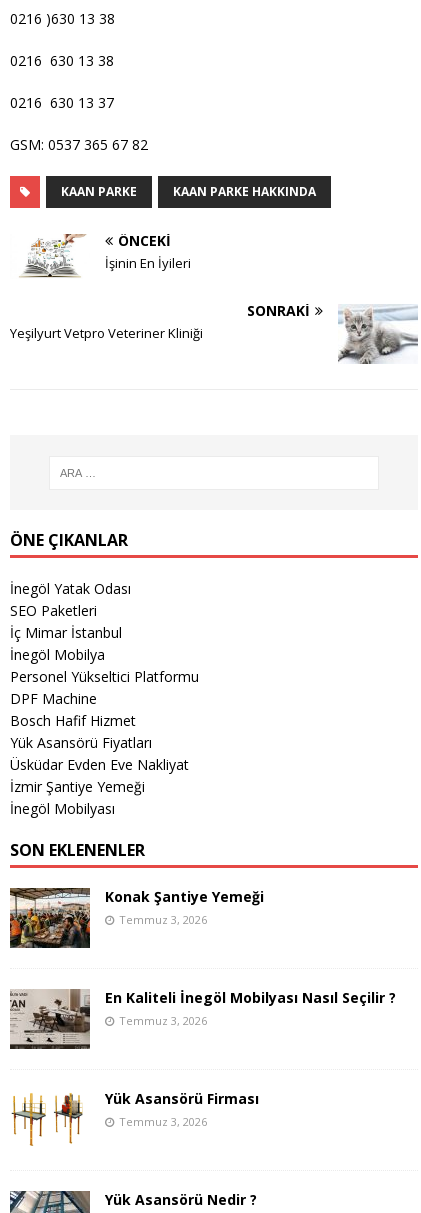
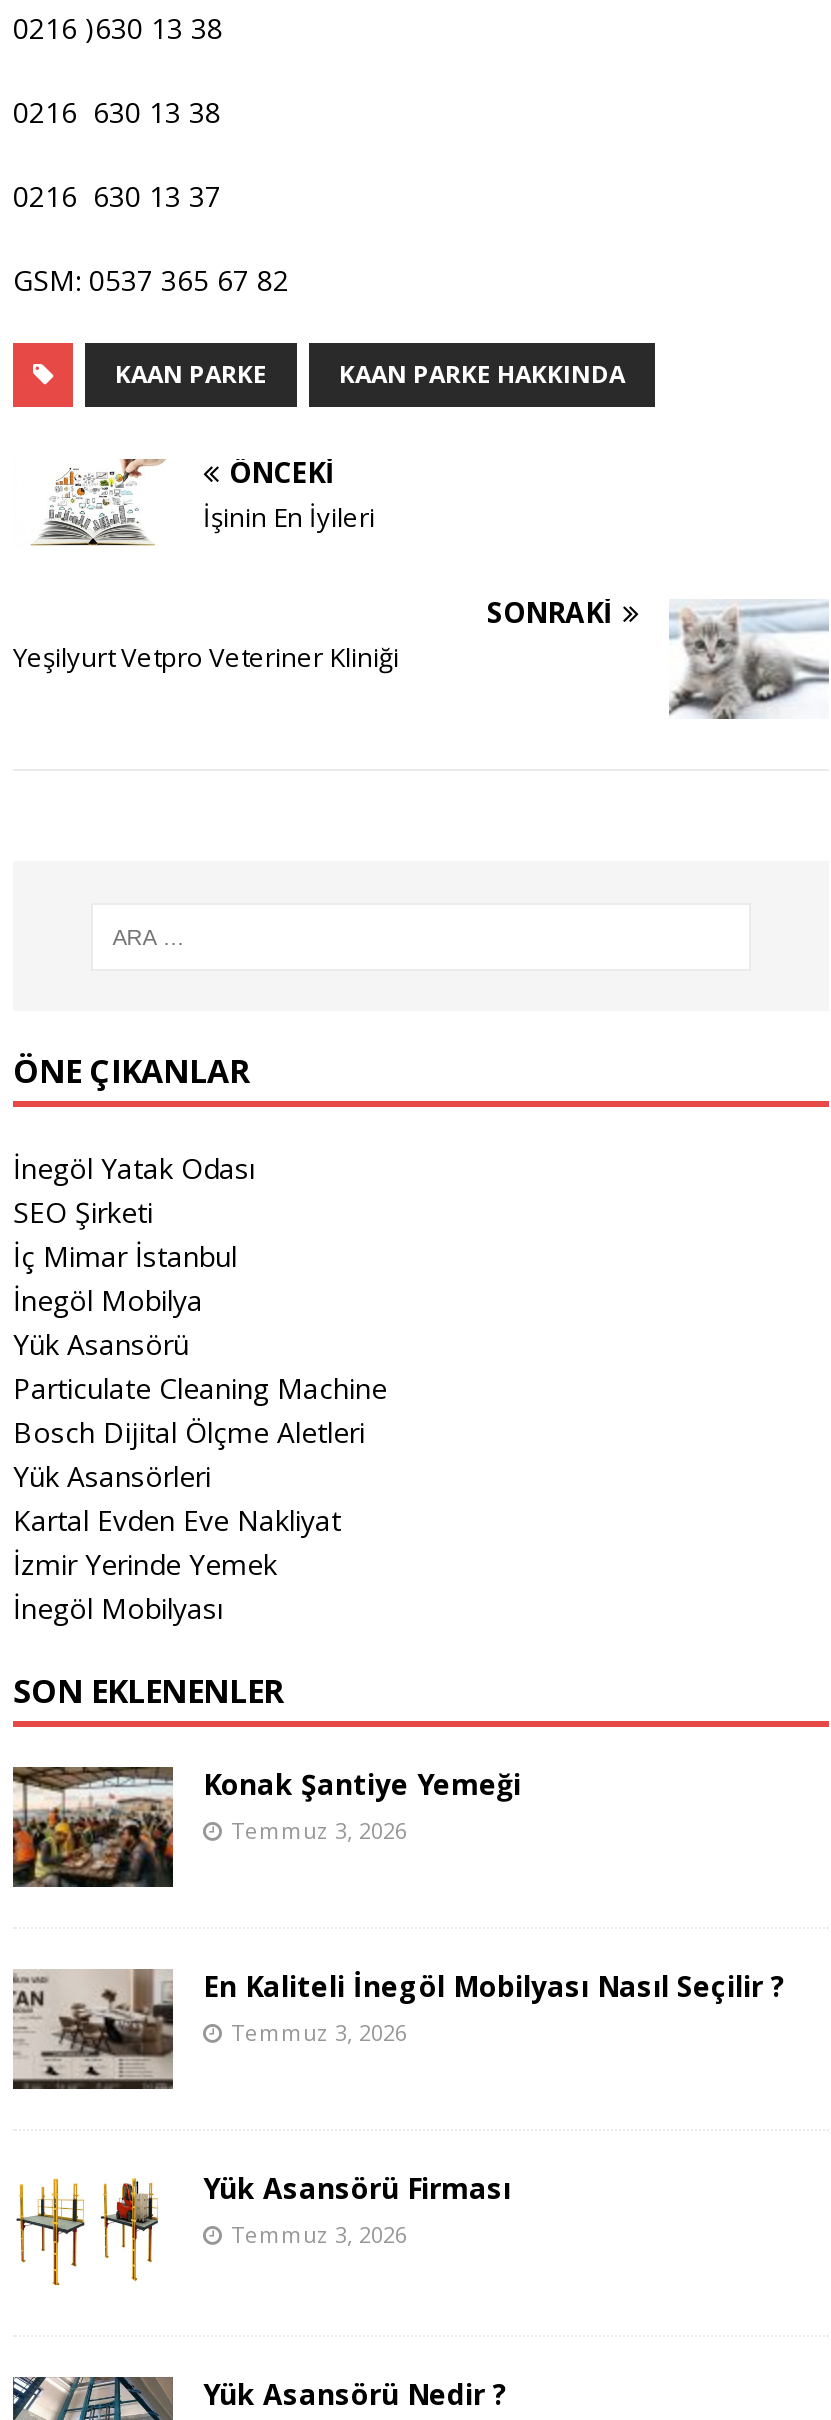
- SEO Paketleri
+ SEO Şirketi

- Personel Yükseltici Platformu
- DPF Machine
- Bosch Hafif Hizmet
- Yük Asansörü Fiyatları
- Üsküdar Evden Eve Nakliyat
- İzmir Şantiye Yemeği
+ Yük Asansörü
+ Particulate Cleaning Machine
+ Bosch Dijital Ölçme Aletleri
+ Yük Asansörleri
+ Kartal Evden Eve Nakliyat
+ İzmir Yerinde Yemek
